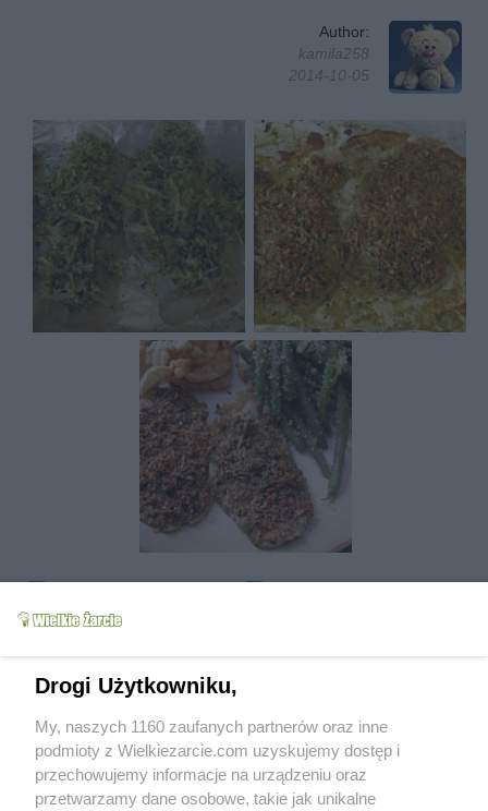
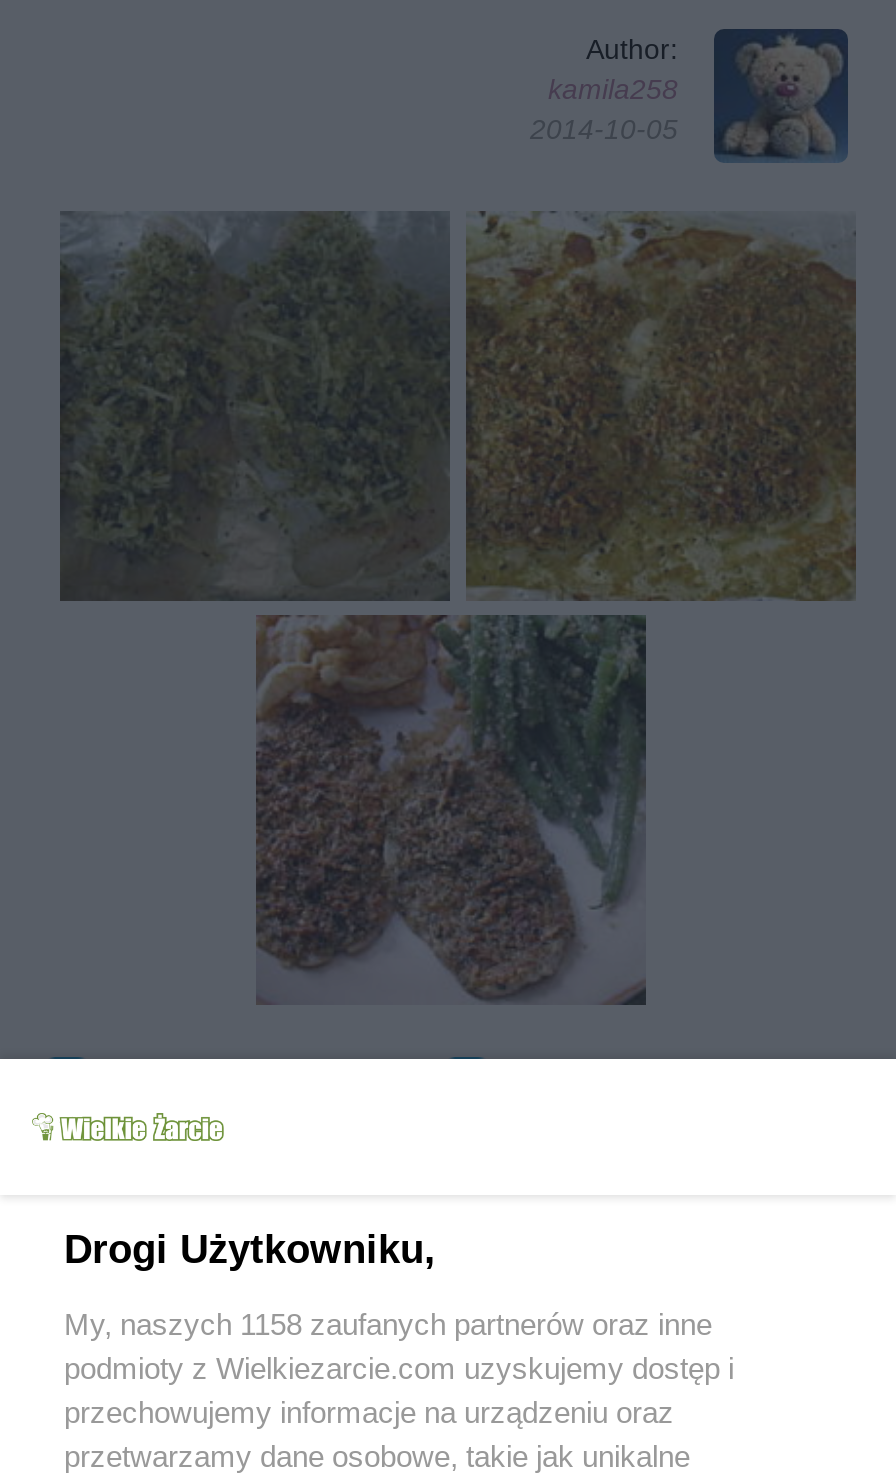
- My, naszych 1160 zaufanych partnerów oraz inne
+ My, naszych 1158 zaufanych partnerów oraz inne
